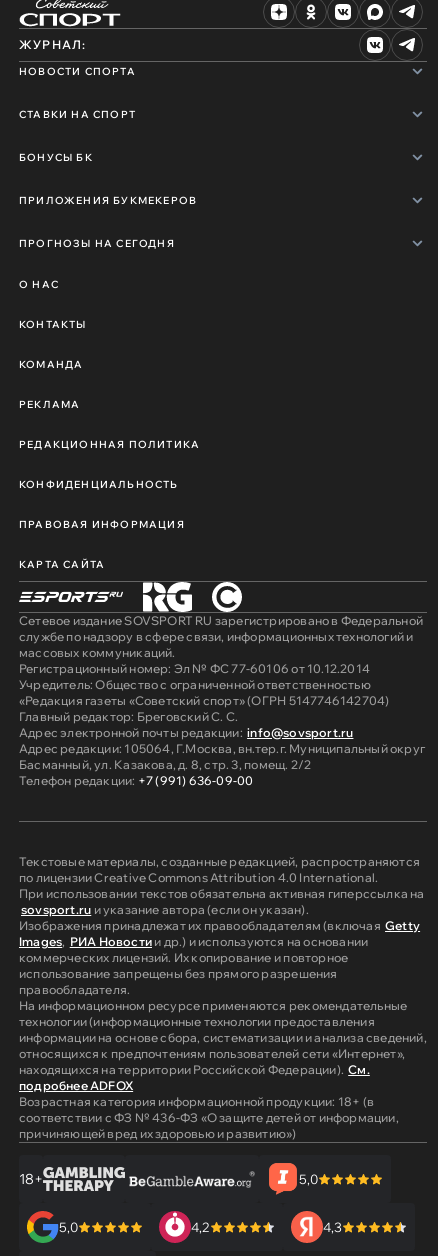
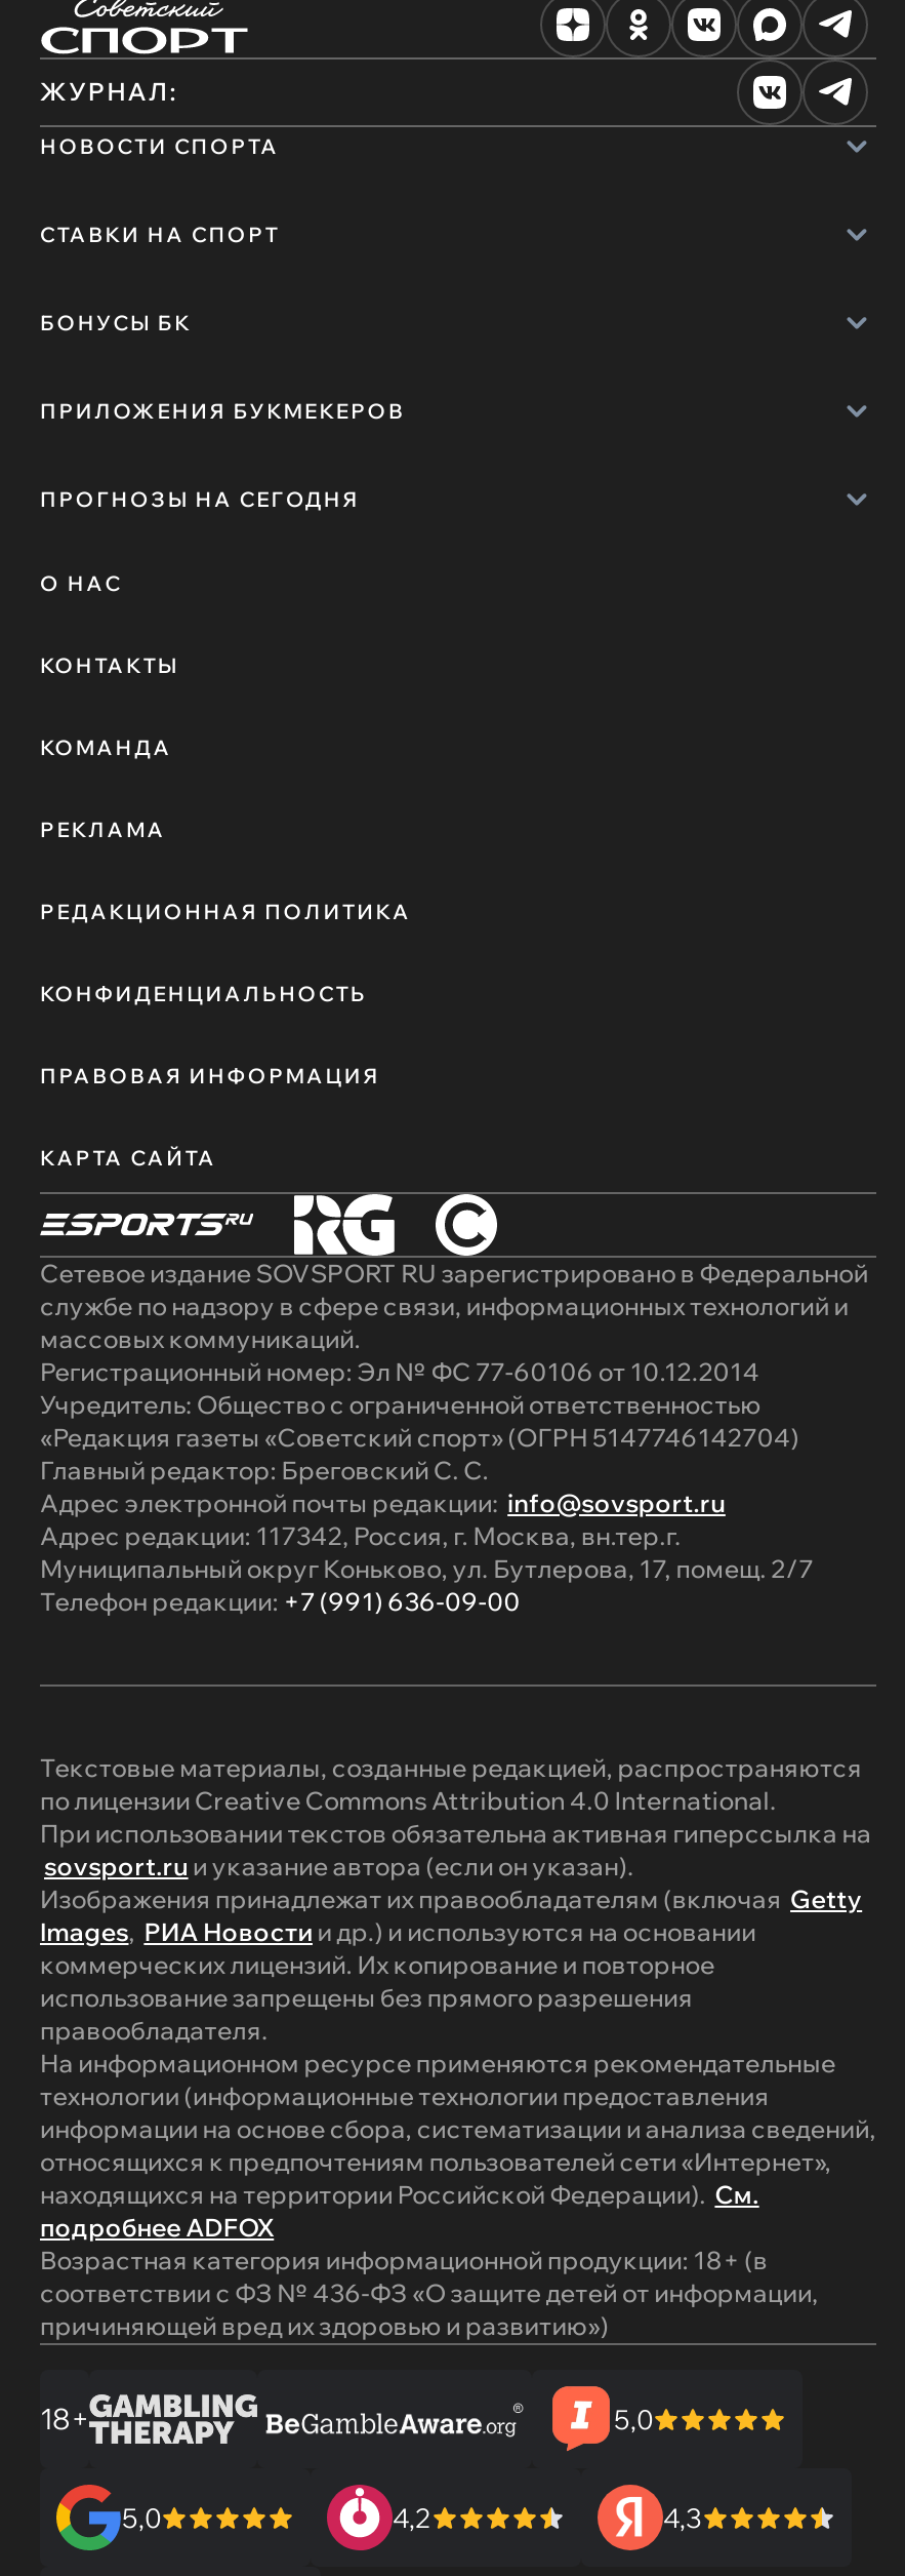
- Адрес редакции: 105064, Г.Москва, вн.тер.г. Муниципальный округ
- Басманный, ул. Казакова, д. 8, стр. 3, помещ. 2/2
+ Адрес редакции: 117342, Россия, г. Москва, вн.тер.г.
+ Муниципальный округ Коньково, ул. Бутлерова, 17, помещ. 2/7
